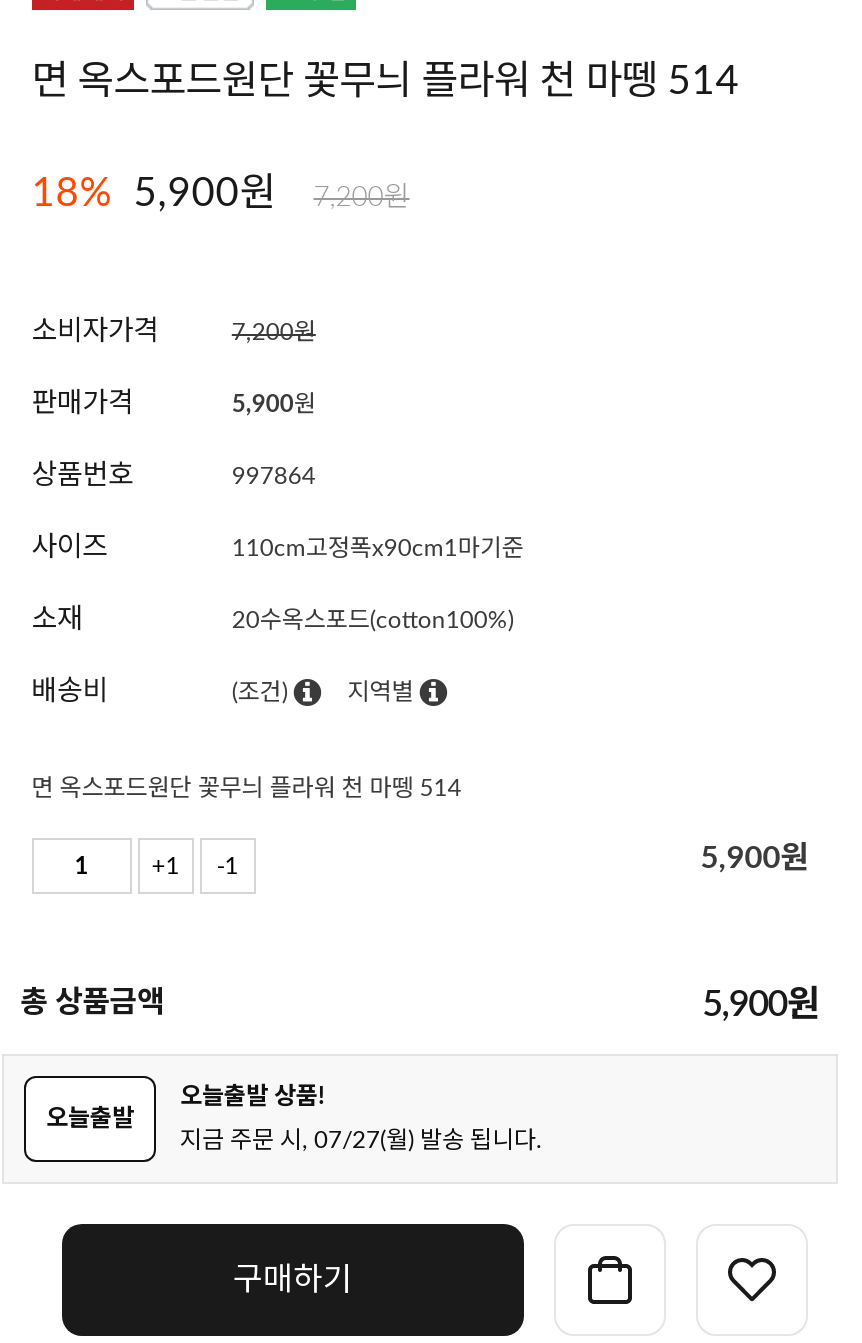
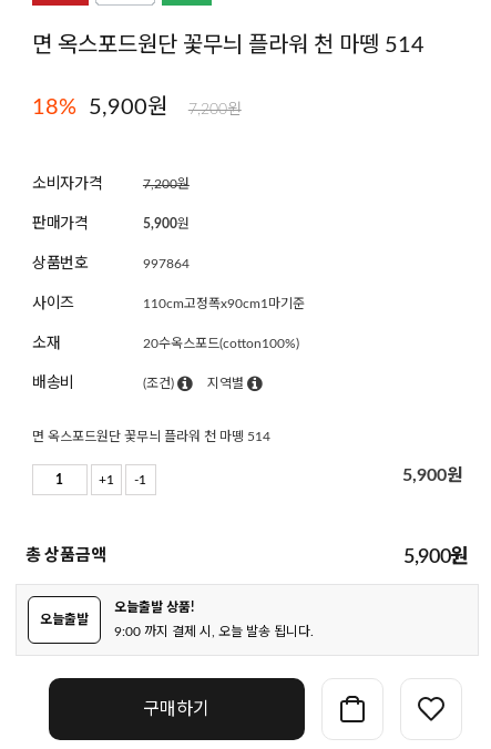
- 지금 주문 시, 07/27(월) 발송 됩니다.
+ 9:00 까지 결제 시, 오늘 발송 됩니다.
